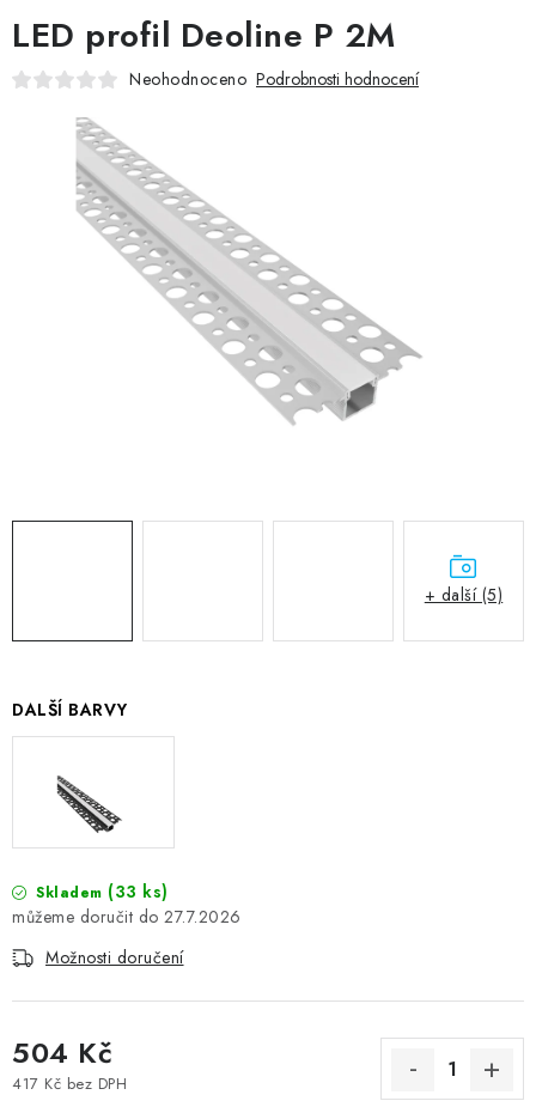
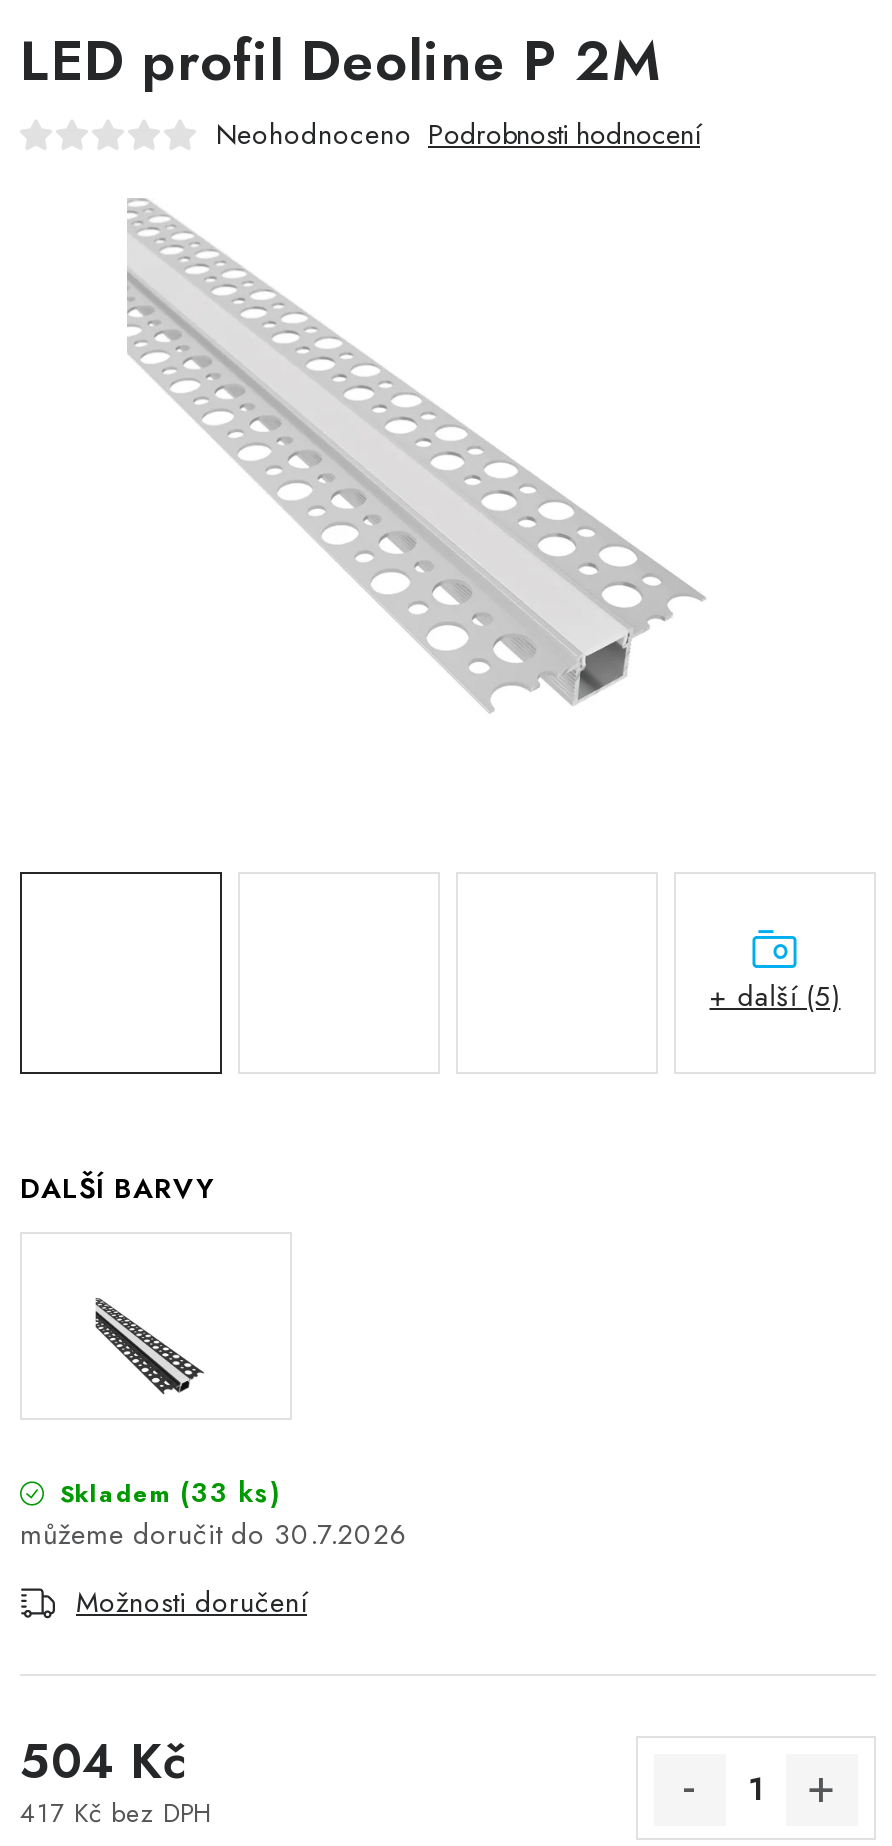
- 27.7.2026
+ 30.7.2026
